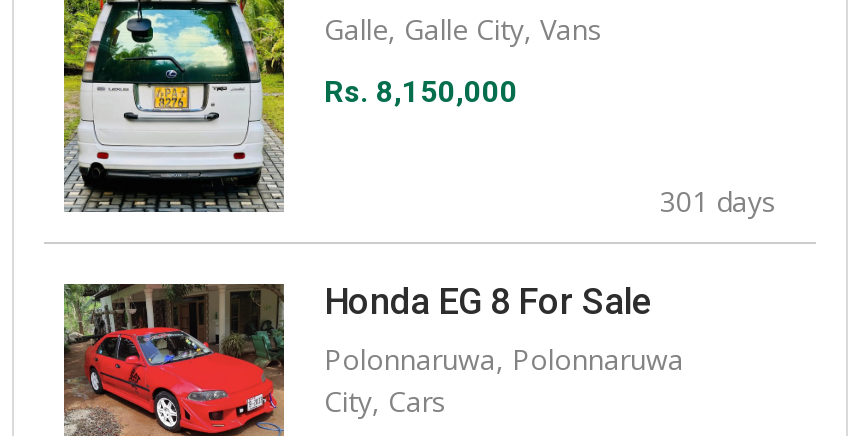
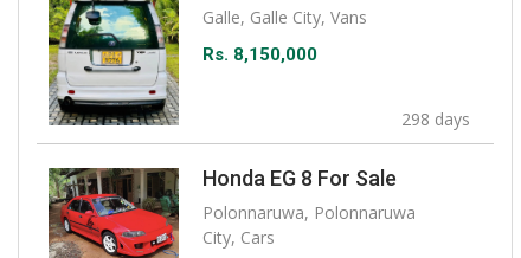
- 301 days
+ 298 days
